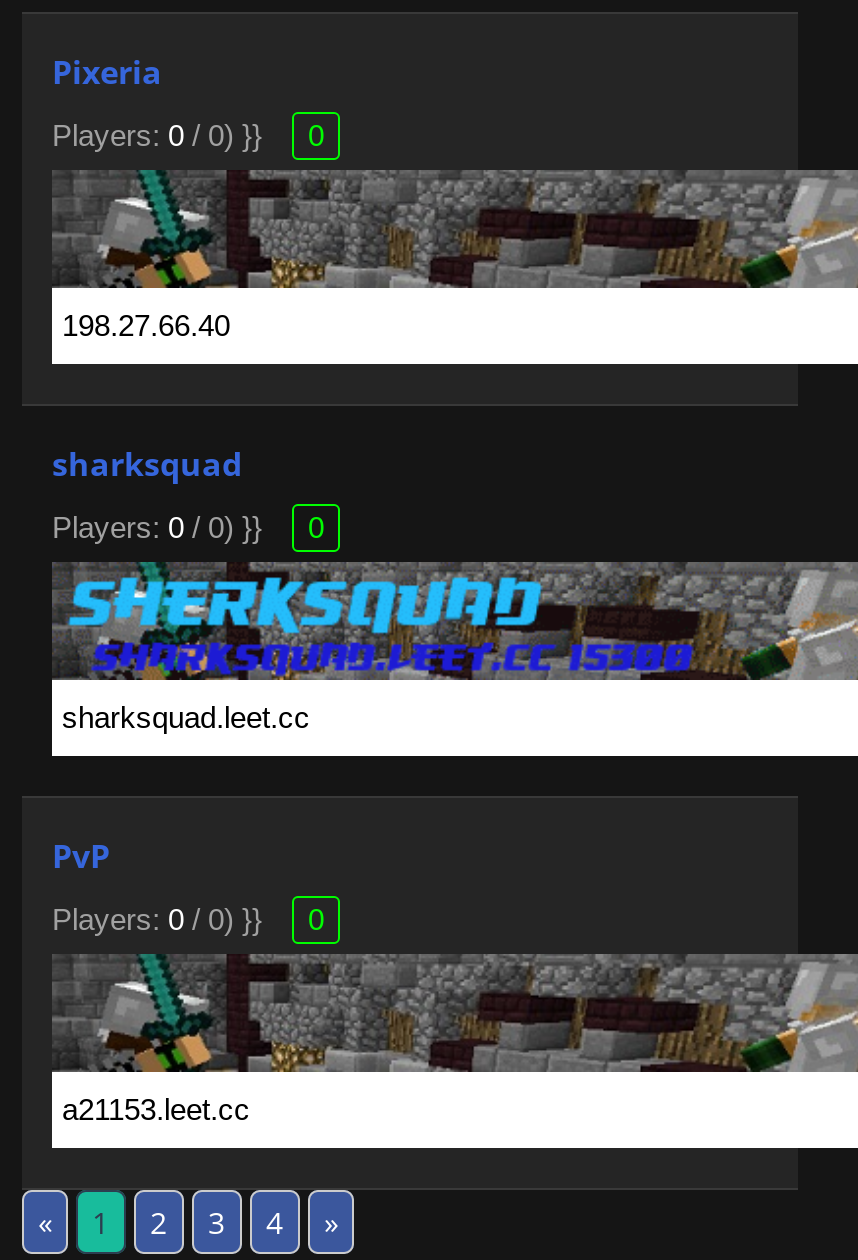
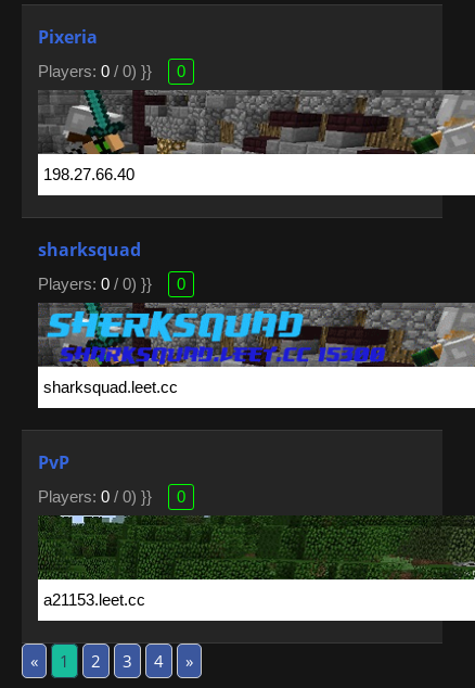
- [image]
+ [image]
